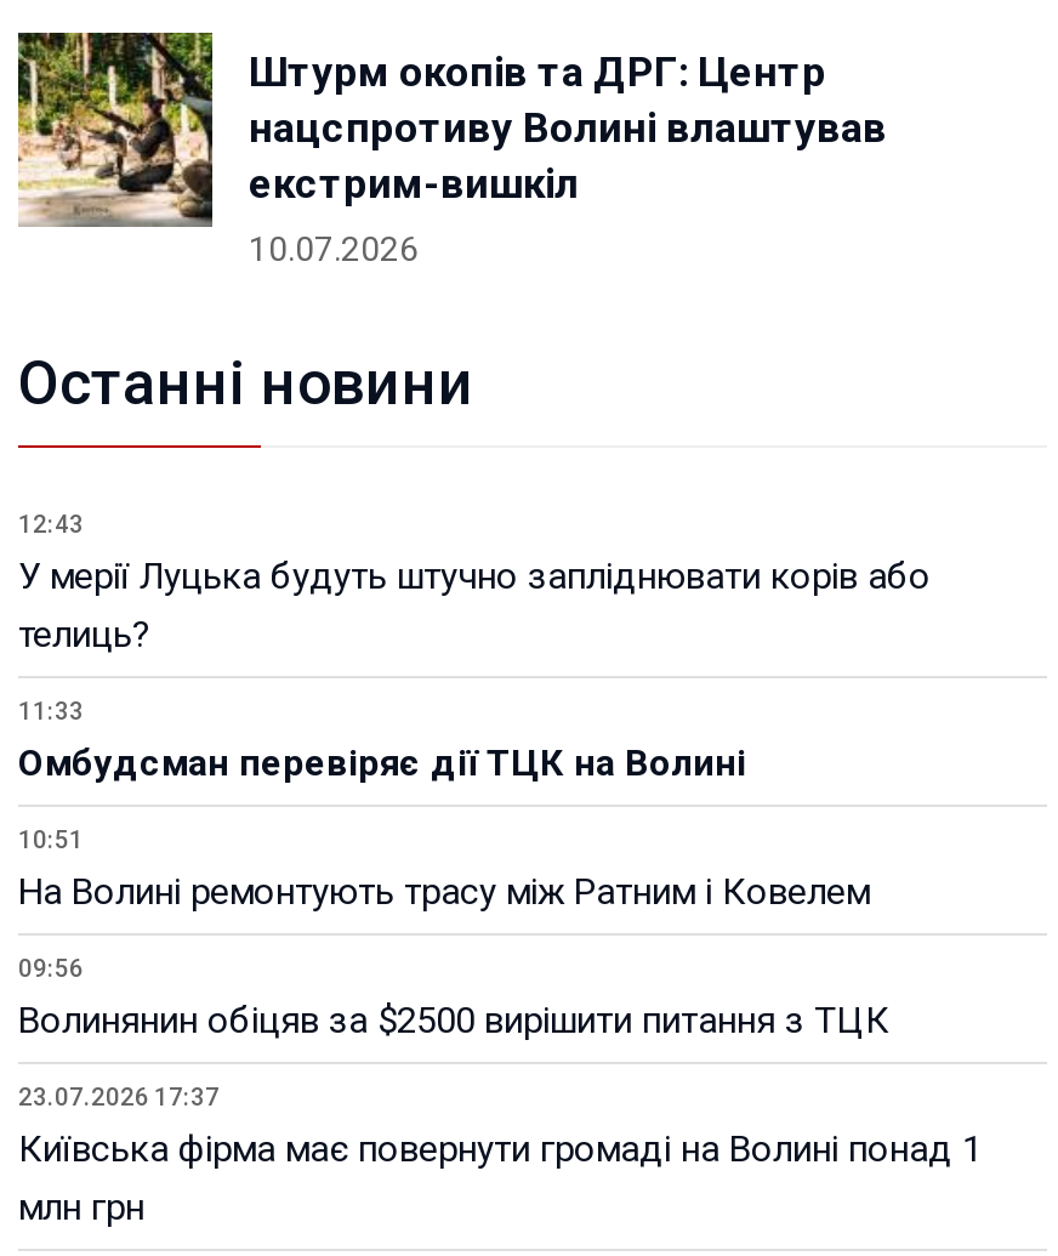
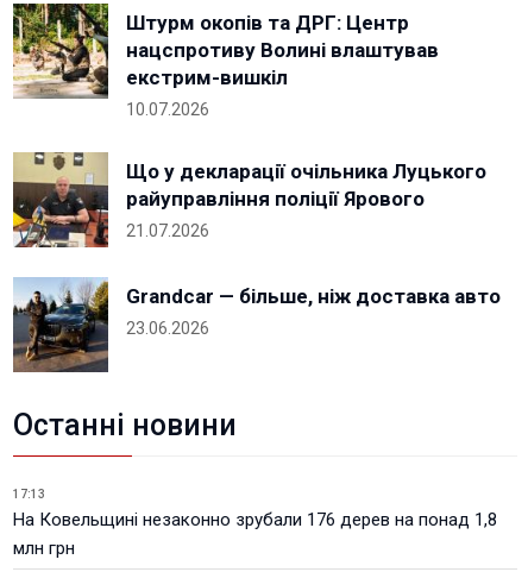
+ [image]
+ Що у декларації очільника Луцького
+ райуправління поліції Ярового
+ 21.07.2026
+ Grandcar — більше, ніж доставка авто
+ 23.06.2026

+ [image]

moved down: Останні новини

- 12:43
- У мерії Луцька будуть штучно запліднювати корів або
- телиць?
- 11:33
- Омбудсман перевіряє дії ТЦК на Волині
- 10:51
- На Волині ремонтують трасу між Ратним і Ковелем
- 09:56
- Волинянин обіцяв за $2500 вирішити питання з ТЦК
- 23.07.2026 17:37
- Київська фірма має повернути громаді на Волині понад 1
+ 17:13
+ На Ковельщині незаконно зрубали 176 дерев на понад 1,8
